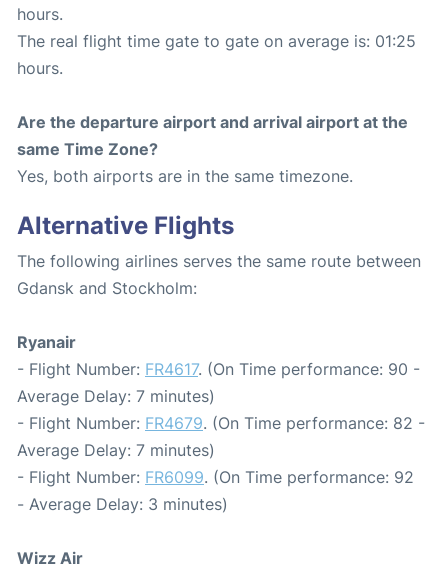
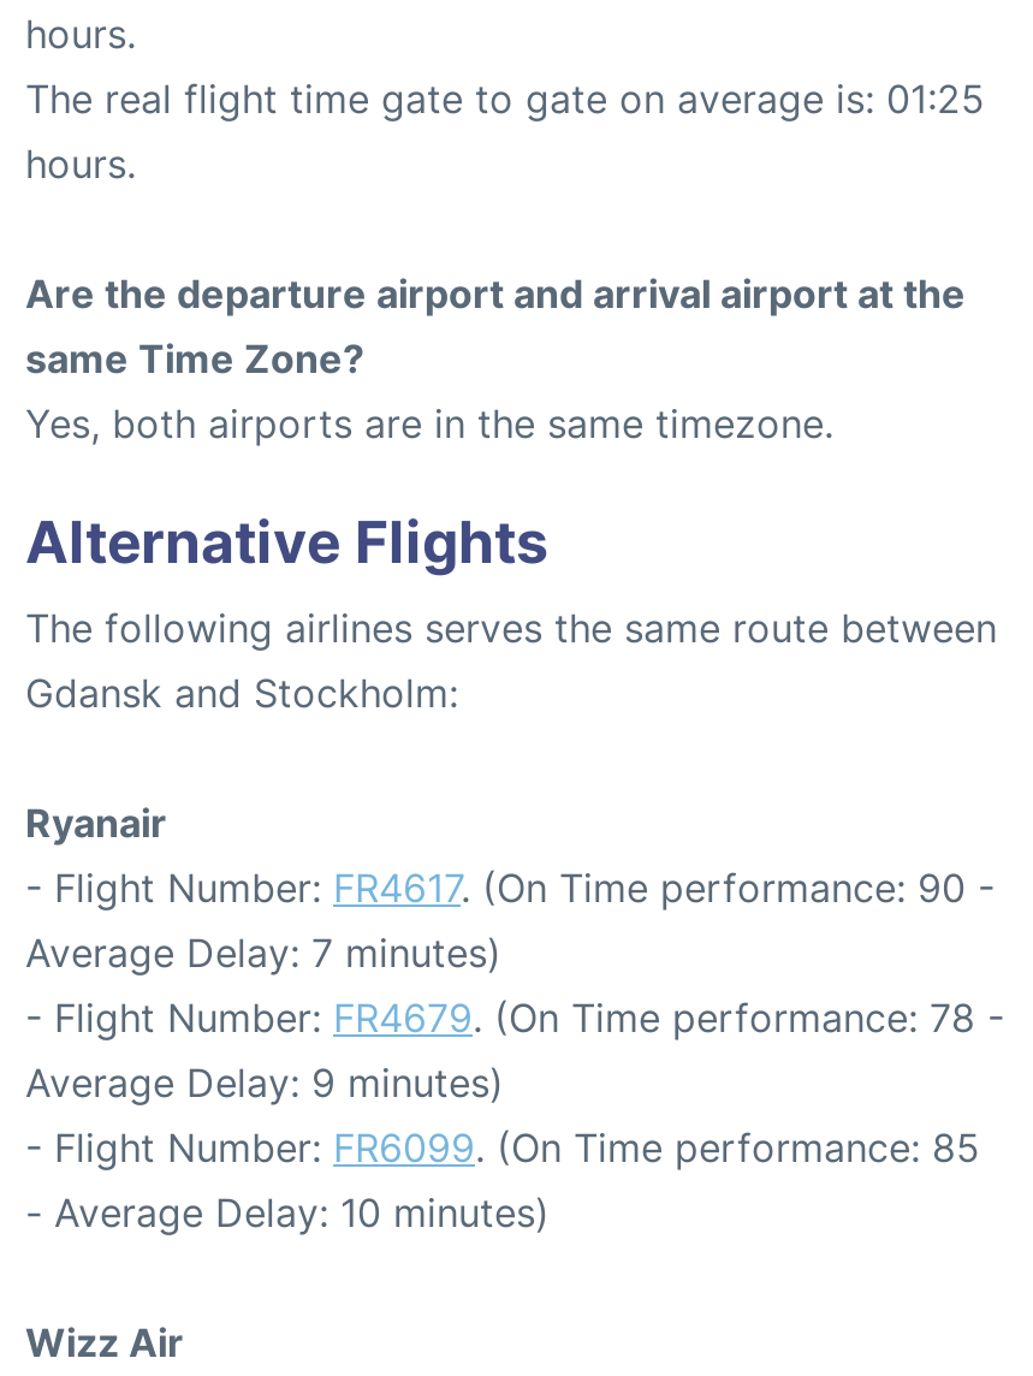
- - Flight Number: FR4679. (On Time performance: 82 -
+ - Flight Number: FR4679. (On Time performance: 78 -

- Average Delay: 7 minutes)
+ Average Delay: 9 minutes)

- - Flight Number: FR6099. (On Time performance: 92
+ - Flight Number: FR6099. (On Time performance: 85

- - Average Delay: 3 minutes)
+ - Average Delay: 10 minutes)
